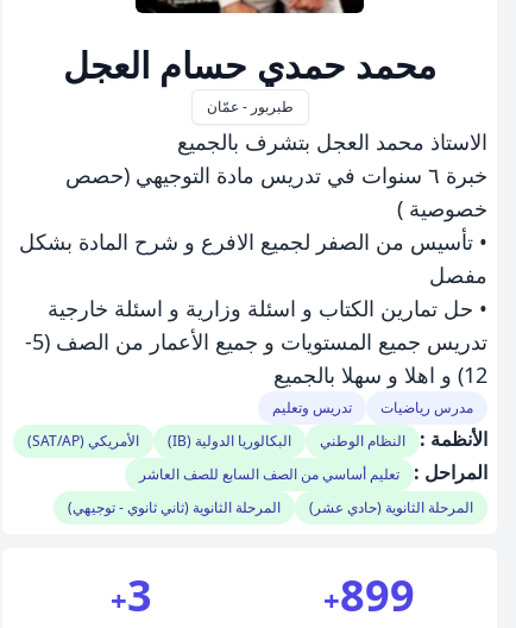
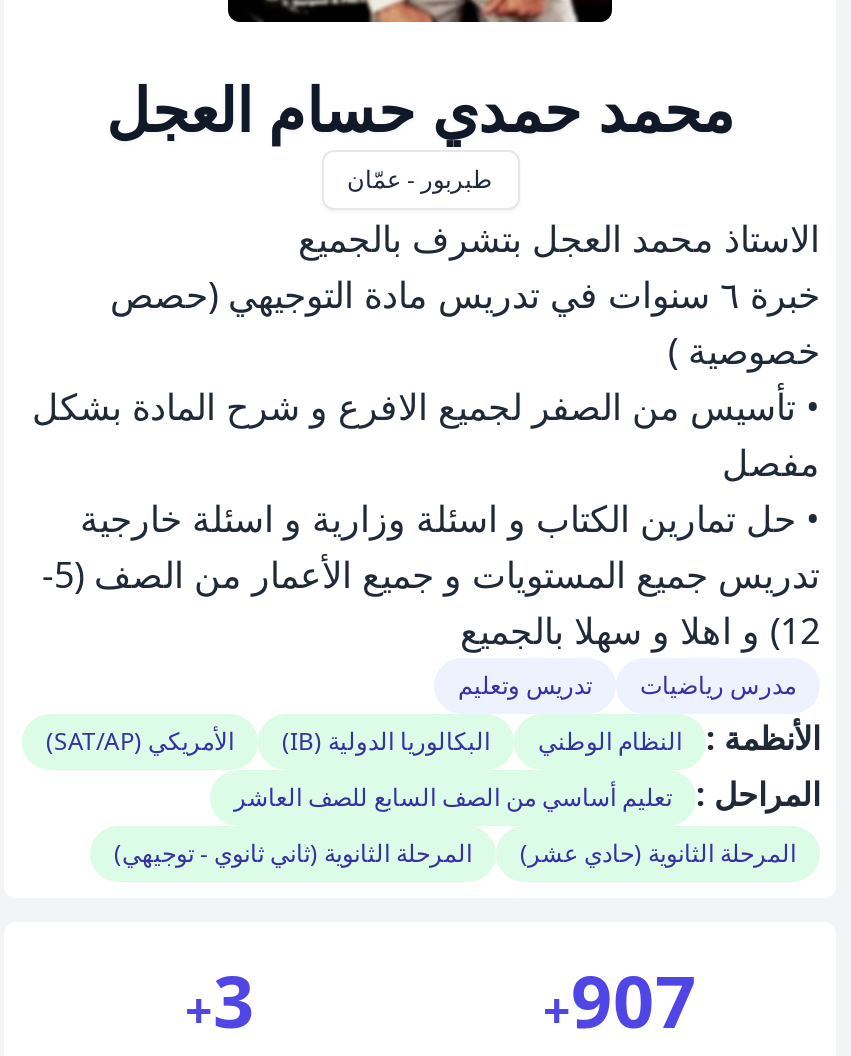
- 899
+ 907
